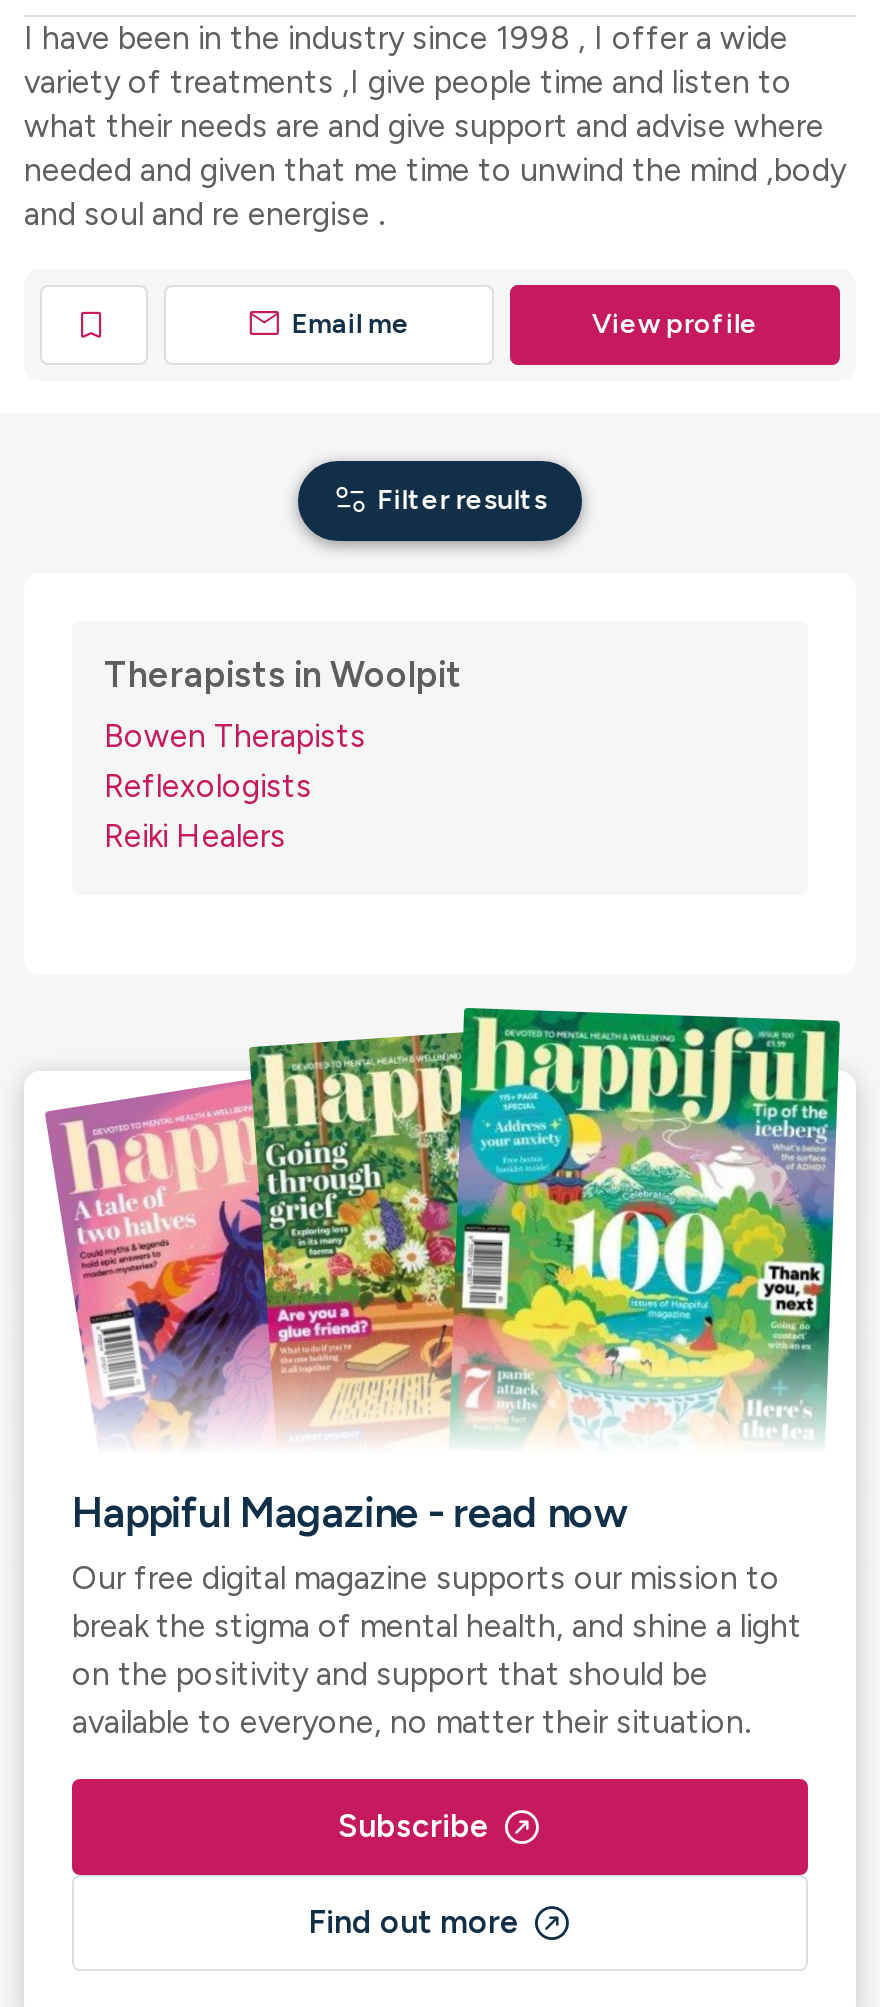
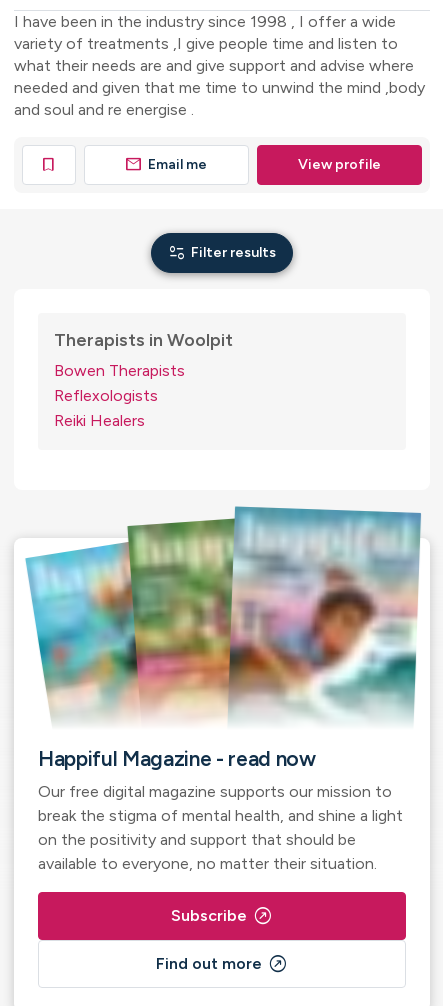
- [image]
+ [image]
